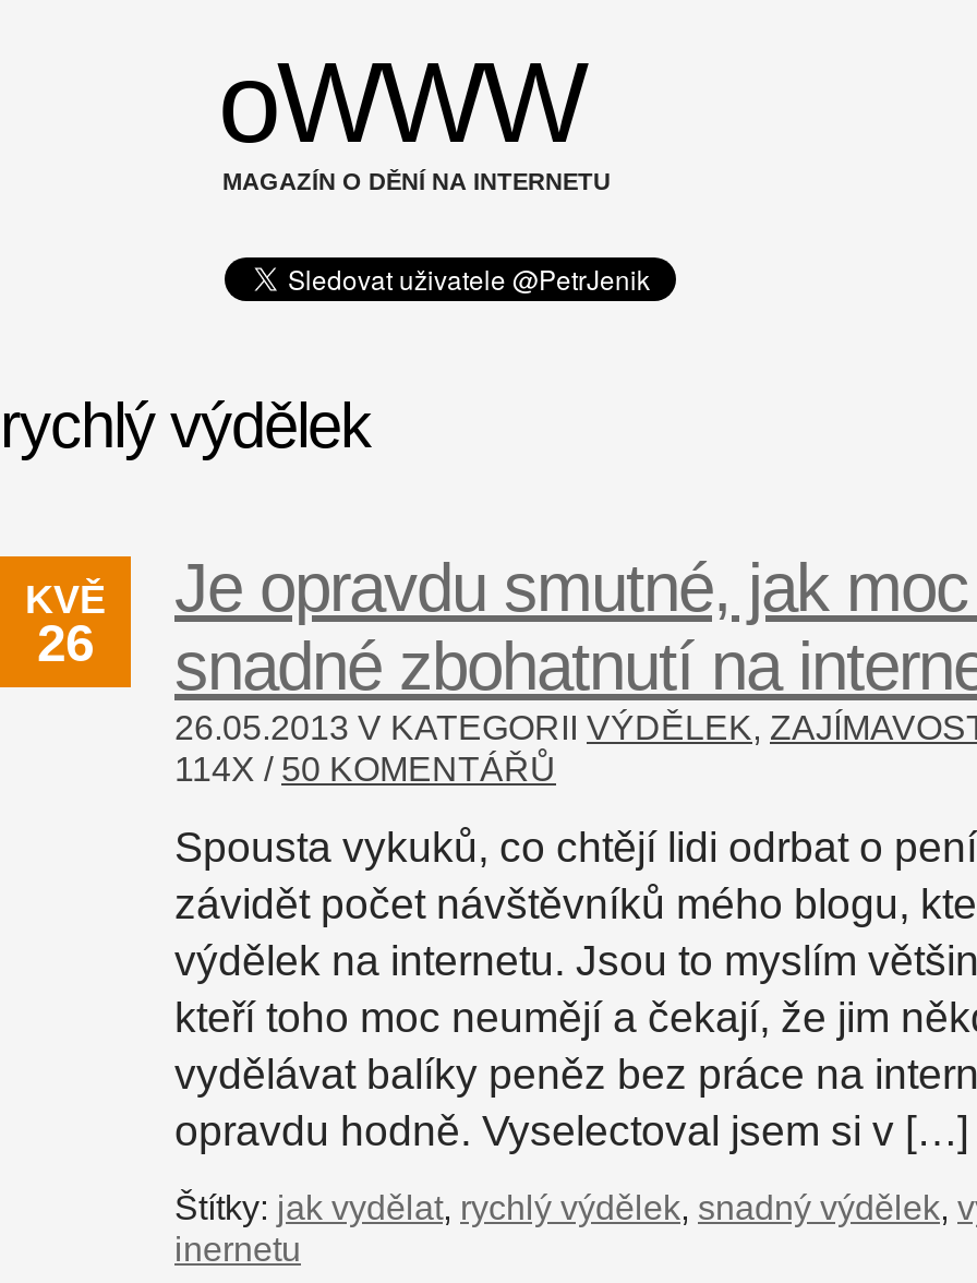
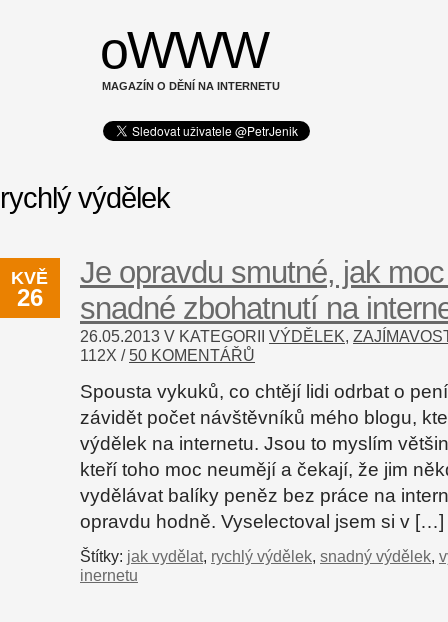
- 114X / 50 KOMENTÁŘŮ
+ 112X / 50 KOMENTÁŘŮ
